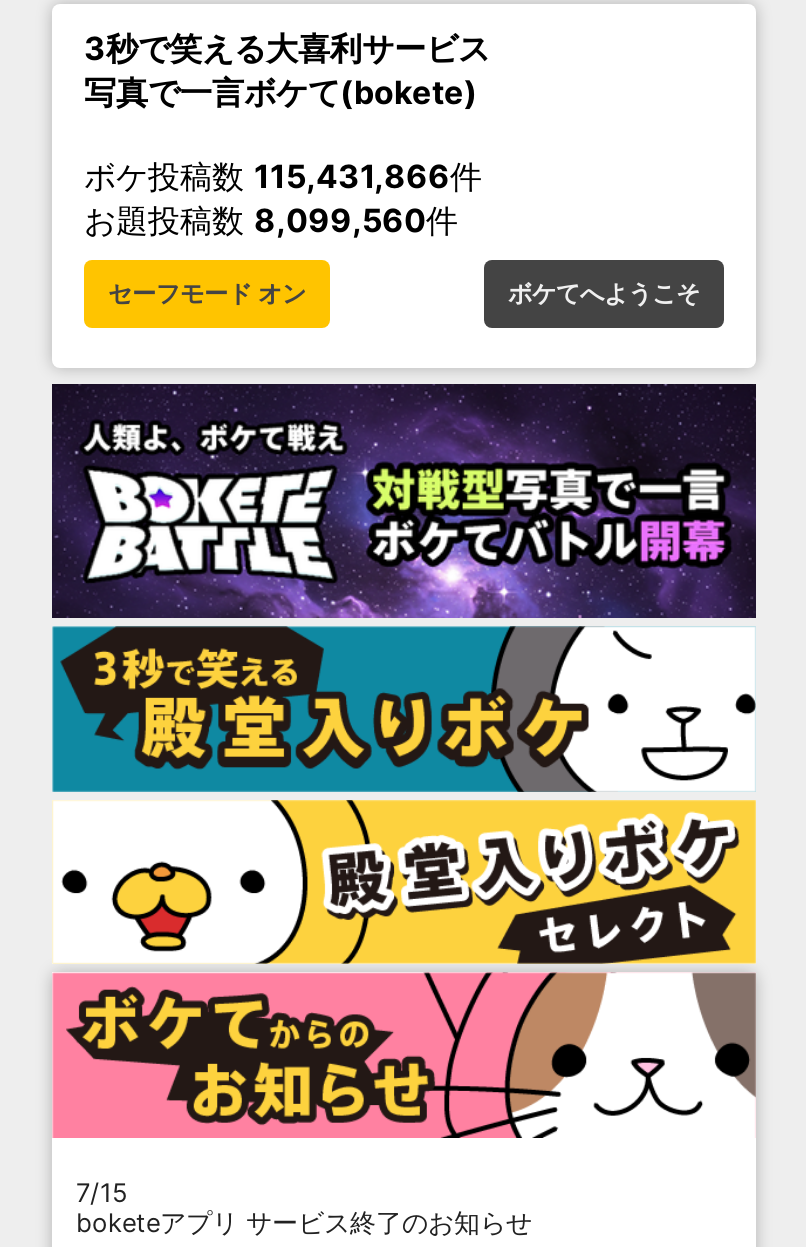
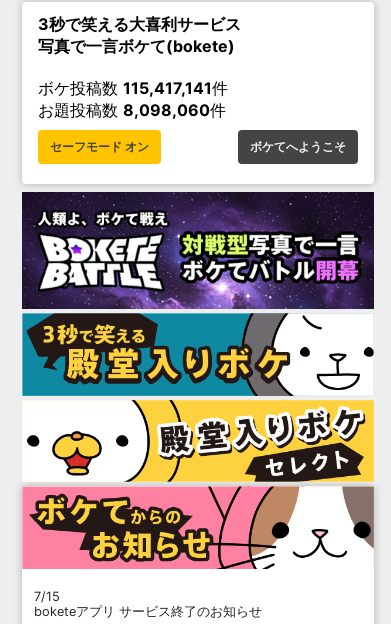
- ボケ投稿数115,431,866件
+ ボケ投稿数115,417,141件

- お題投稿数8,099,560件
+ お題投稿数8,098,060件
